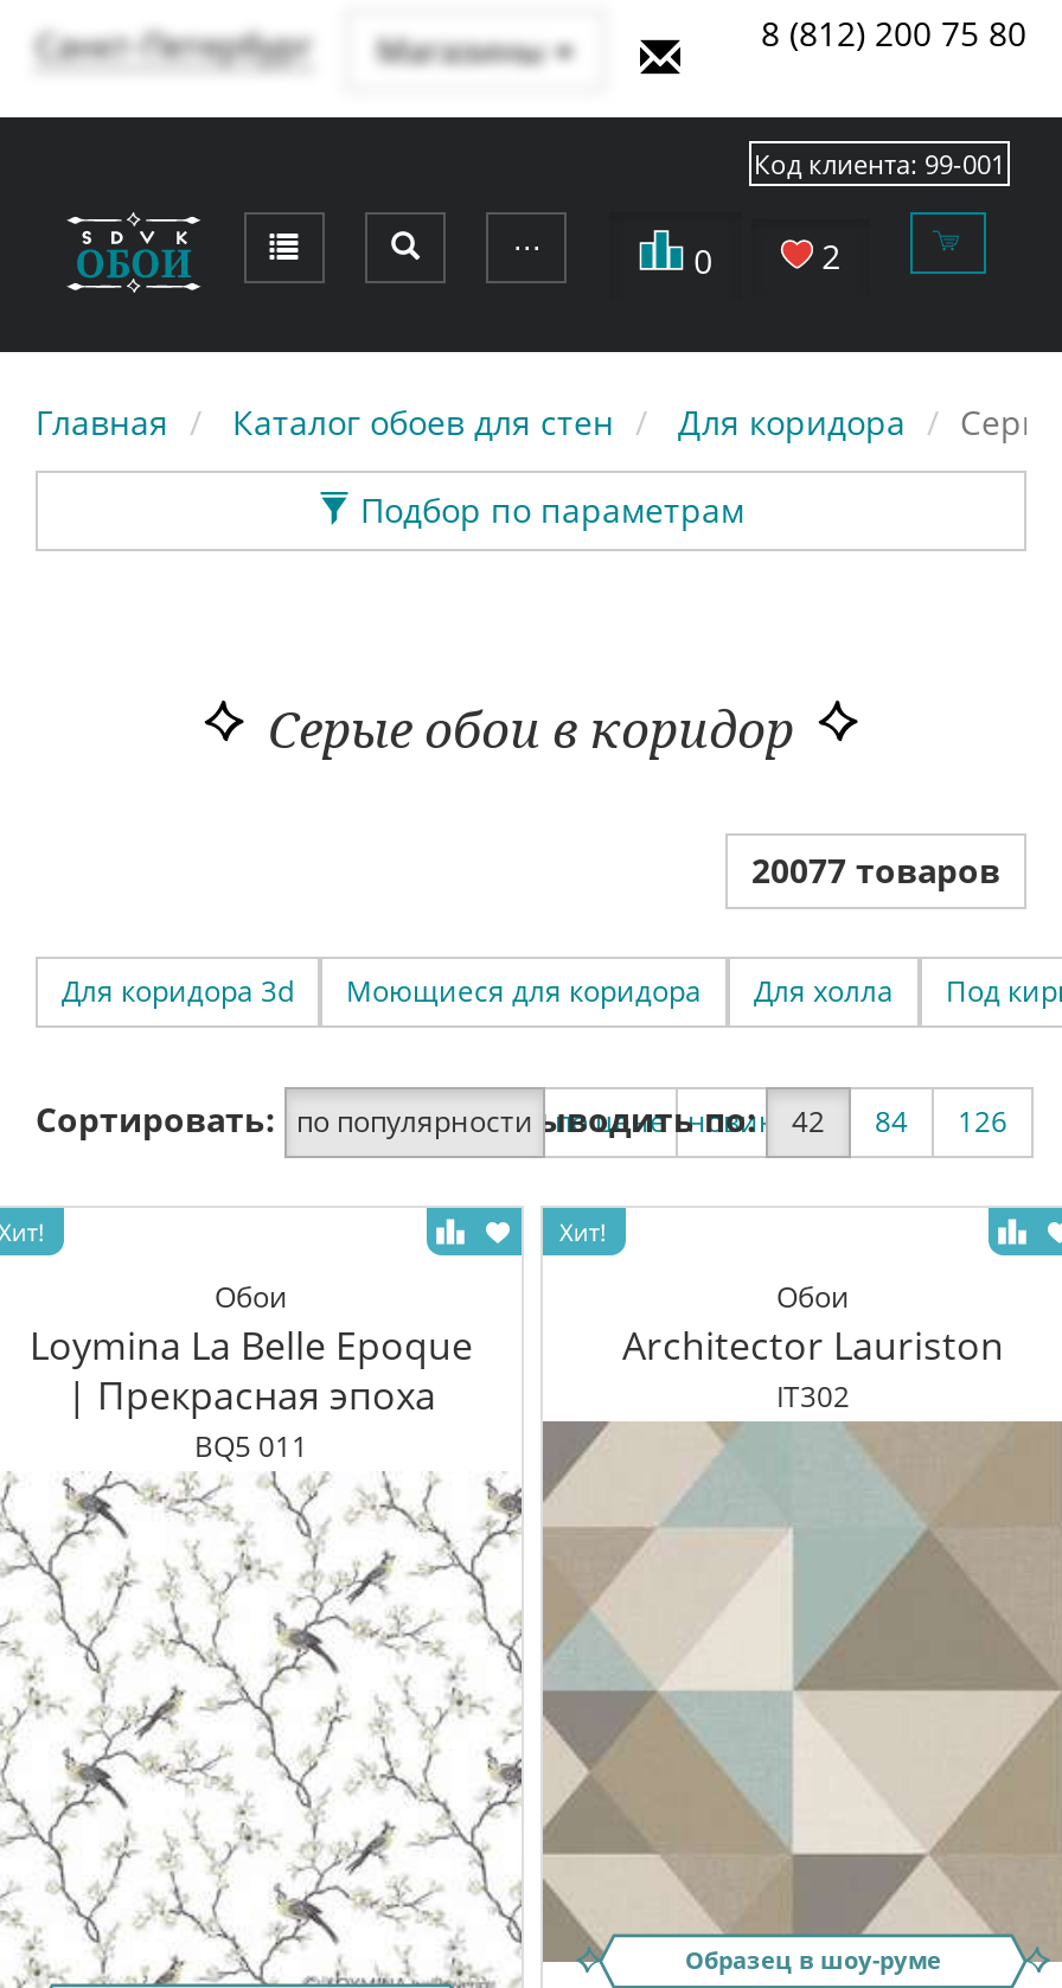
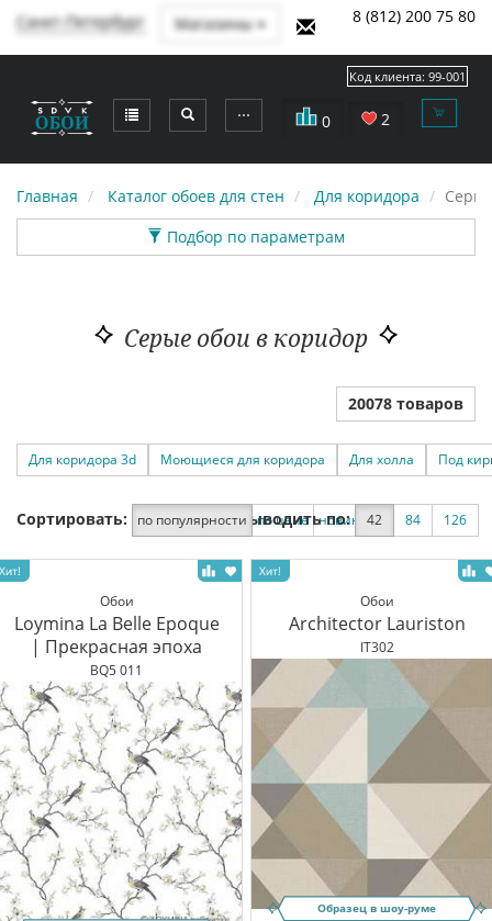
- 20077 товаров
+ 20078 товаров
